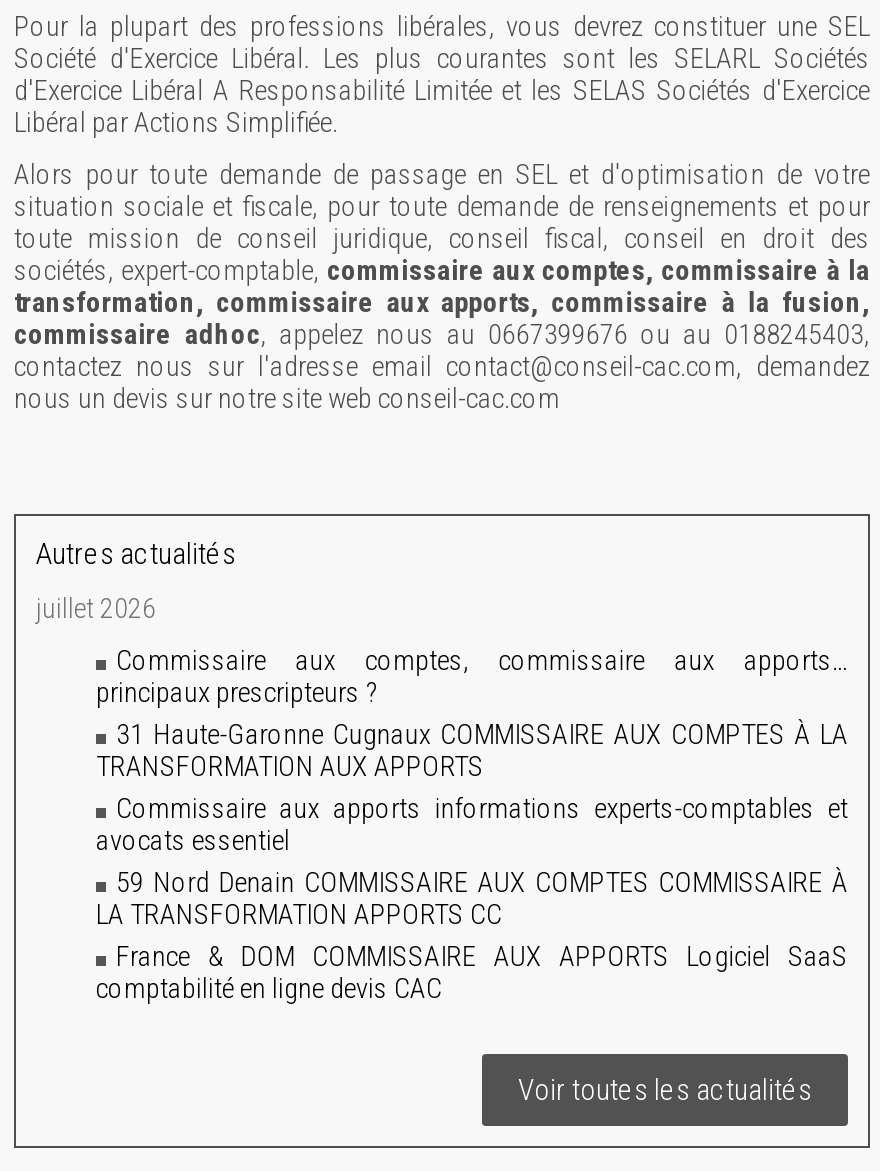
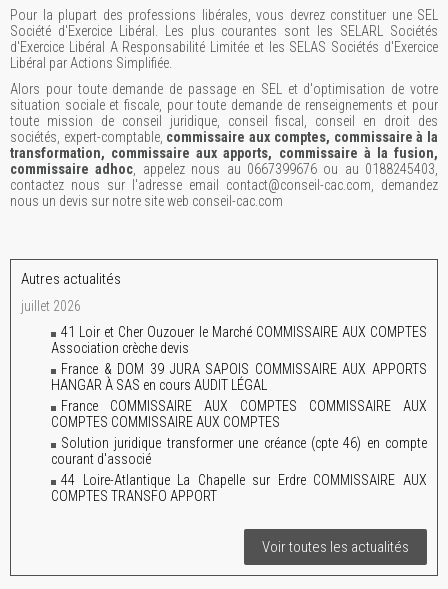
- Commissaire aux comptes, commissaire aux apports…
- principaux prescripteurs ?
- 31 Haute-Garonne Cugnaux COMMISSAIRE AUX COMPTES À LA
- TRANSFORMATION AUX APPORTS
- Commissaire aux apports informations experts-comptables et
- avocats essentiel
- 59 Nord Denain COMMISSAIRE AUX COMPTES COMMISSAIRE À
- LA TRANSFORMATION APPORTS CC
- France & DOM COMMISSAIRE AUX APPORTS Logiciel SaaS
- comptabilité en ligne devis CAC
+ 41 Loir et Cher Ouzouer le Marché COMMISSAIRE AUX COMPTES
+ Association crèche devis
+ France & DOM 39 JURA SAPOIS COMMISSAIRE AUX APPORTS
+ HANGAR À SAS en cours AUDIT LÉGAL
+ France COMMISSAIRE AUX COMPTES COMMISSAIRE AUX
+ COMPTES COMMISSAIRE AUX COMPTES
+ Solution juridique transformer une créance (cpte 46) en compte
+ courant d'associé
+ 44 Loire-Atlantique La Chapelle sur Erdre COMMISSAIRE AUX
+ COMPTES TRANSFO APPORT
